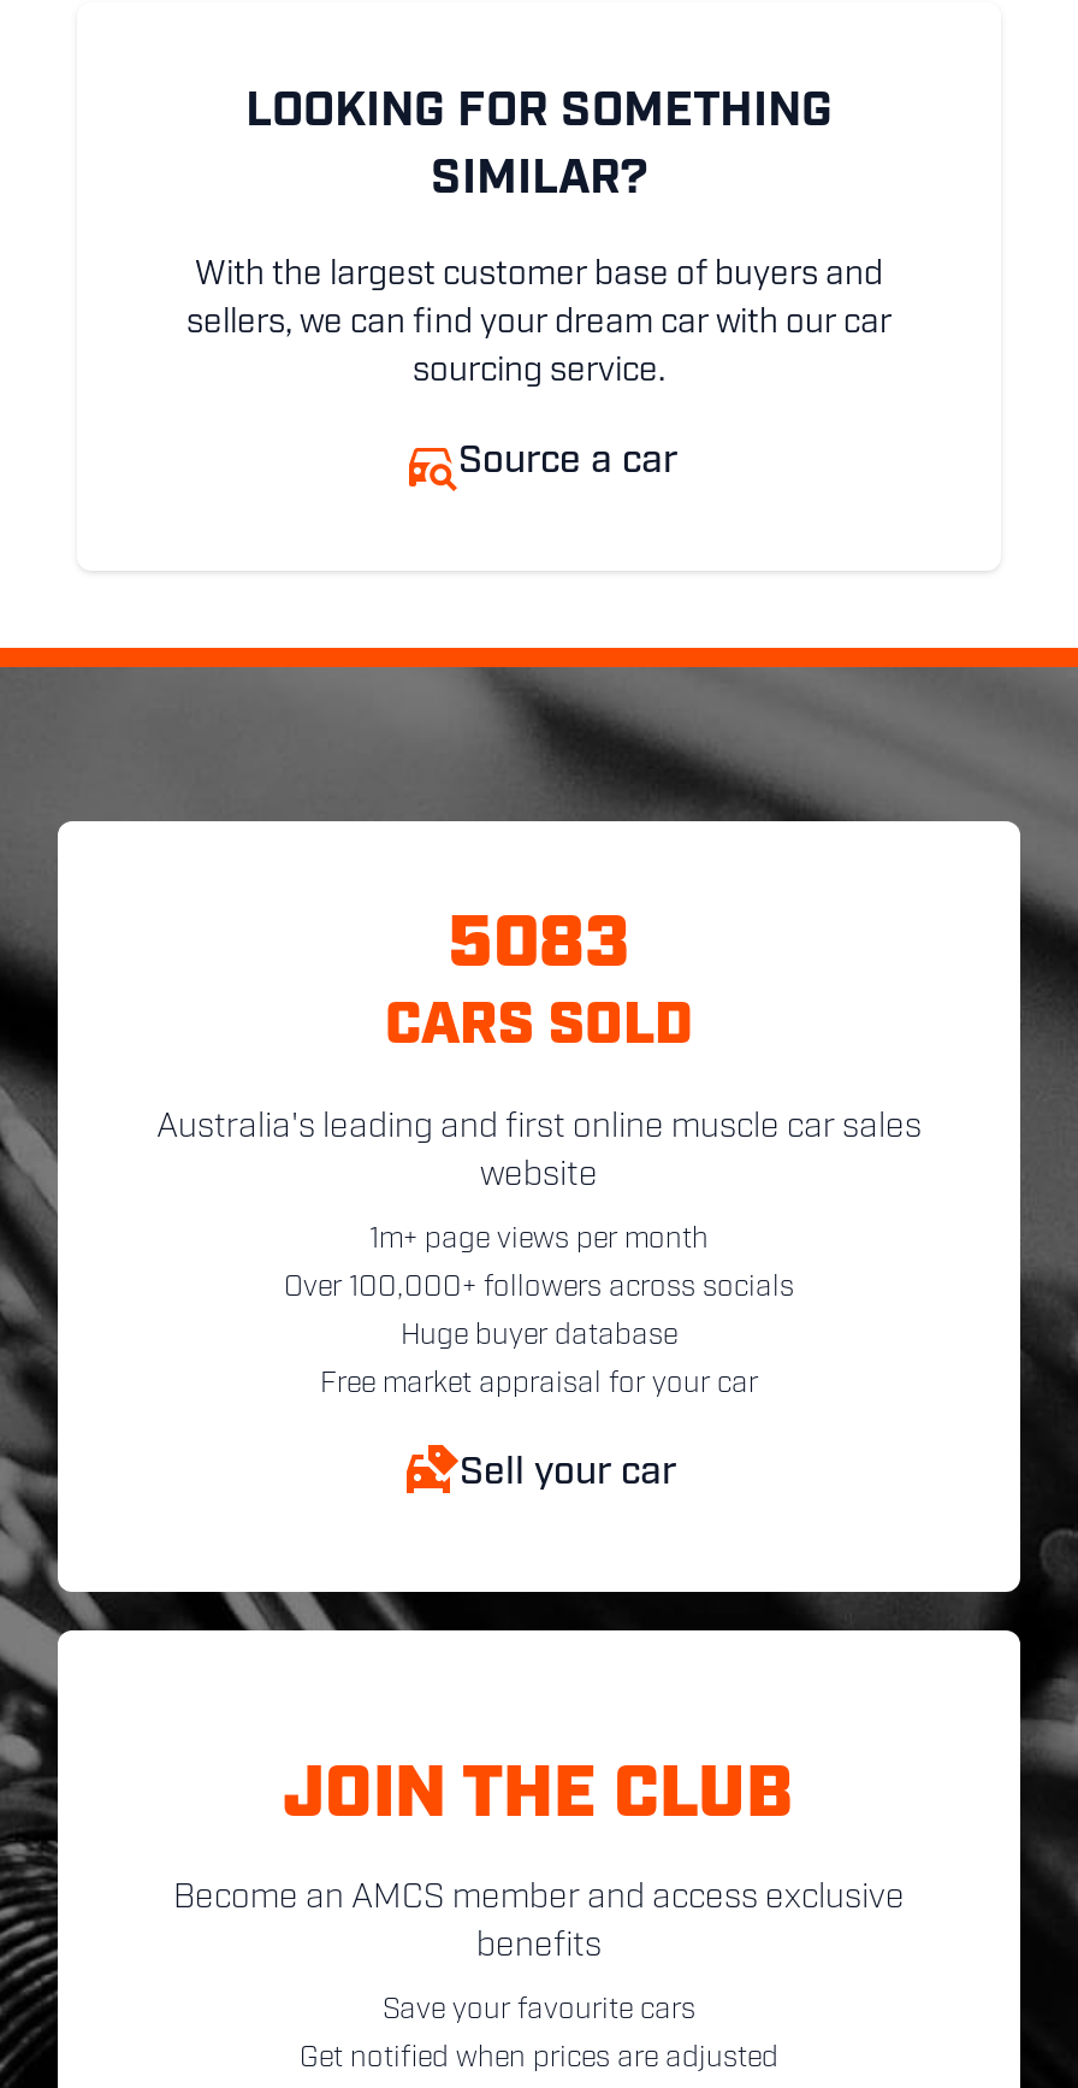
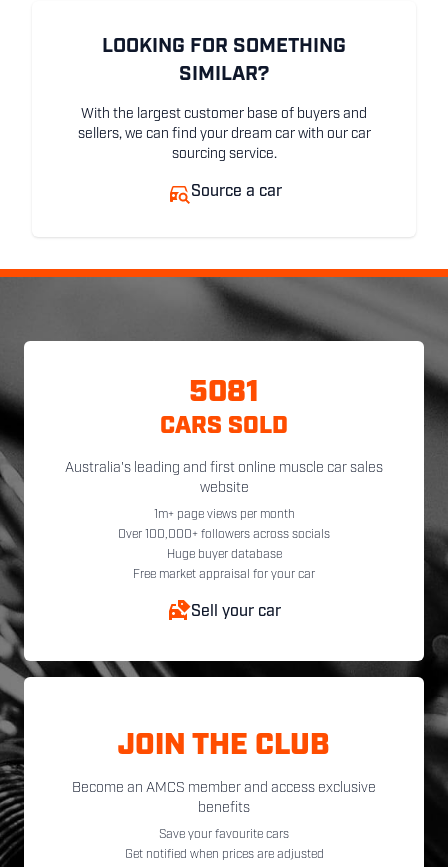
- 5083
+ 5081
